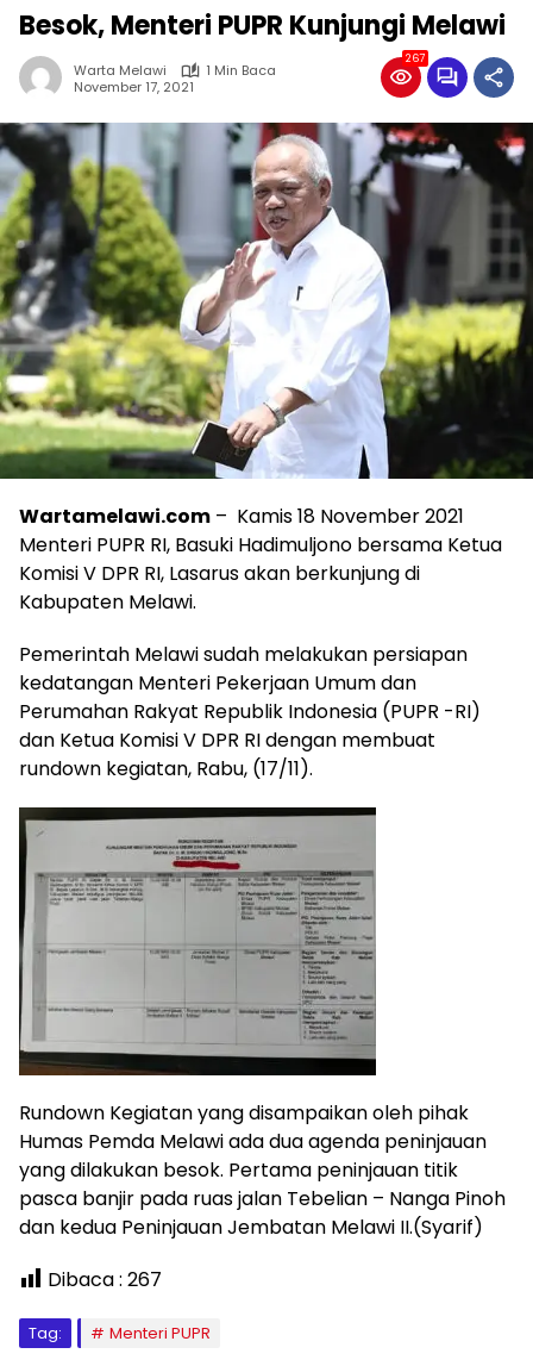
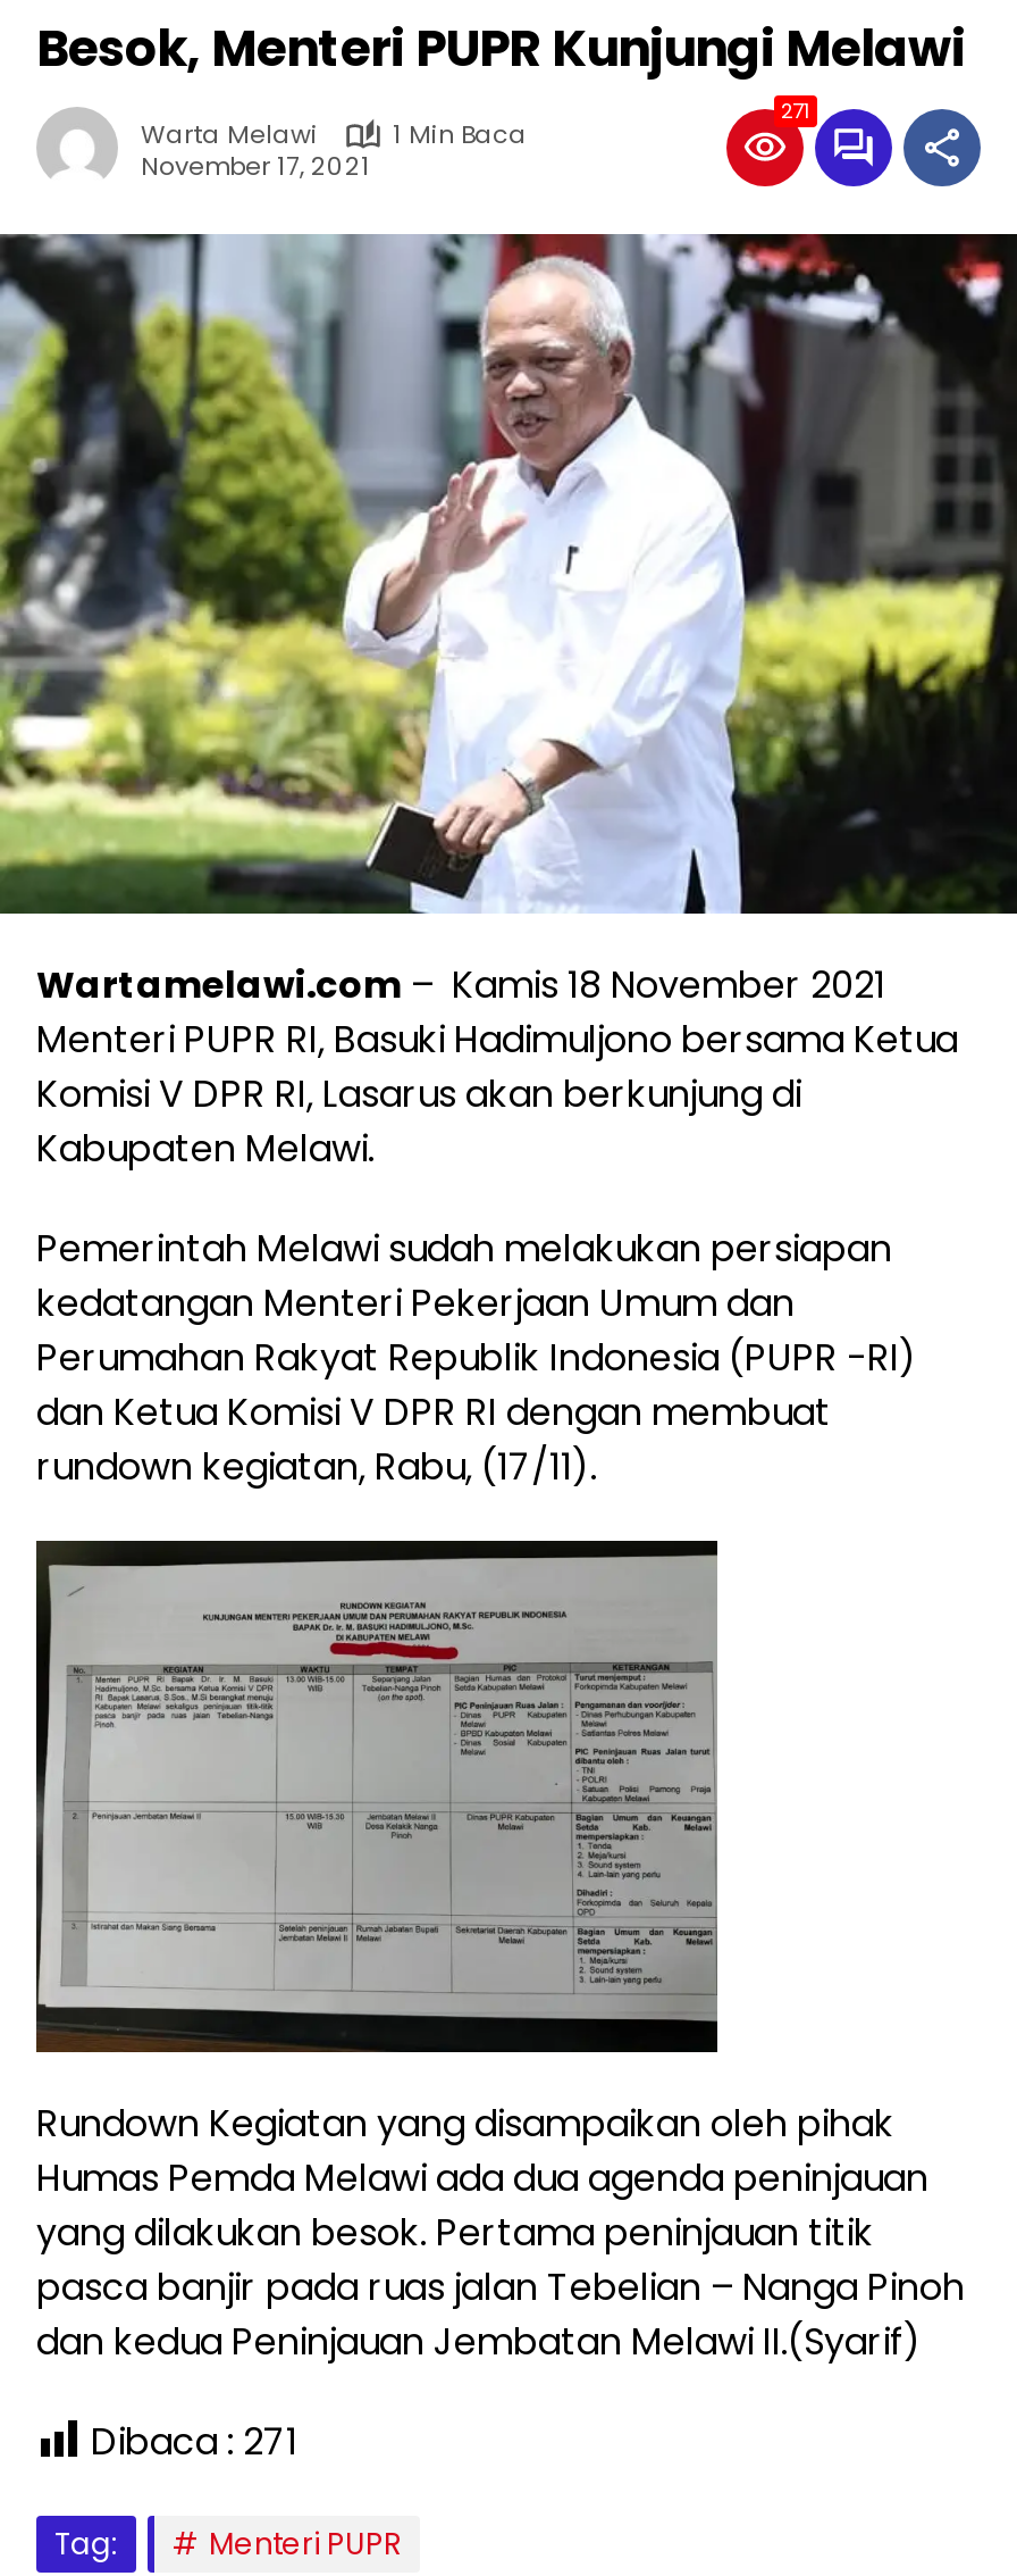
- 267
+ 271

- Dibaca : 267
+ Dibaca : 271
